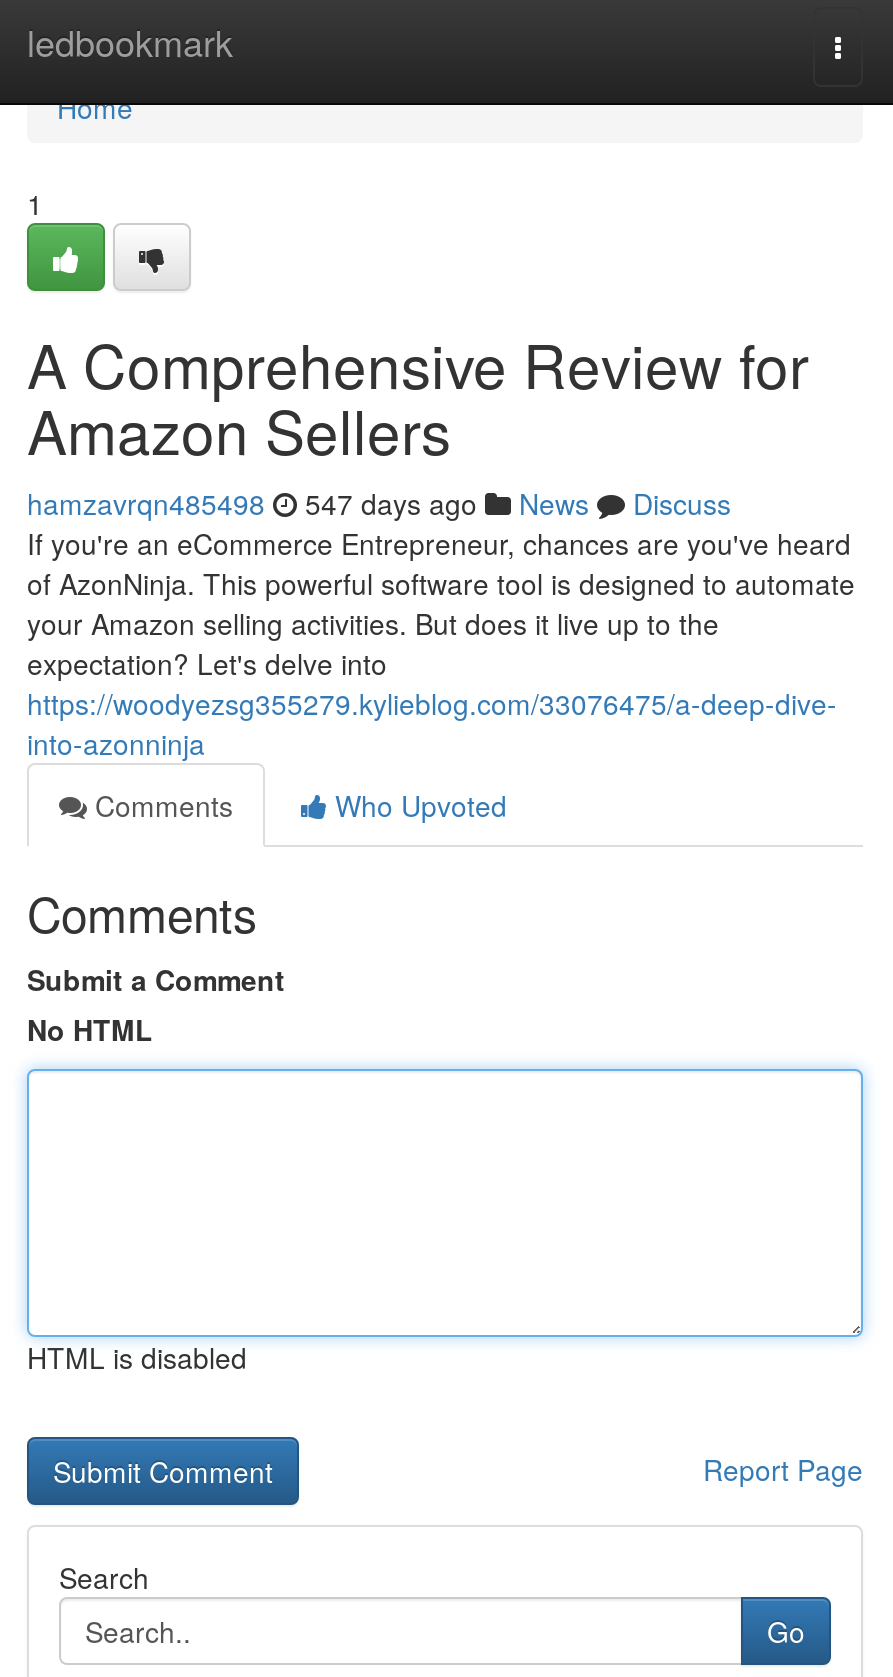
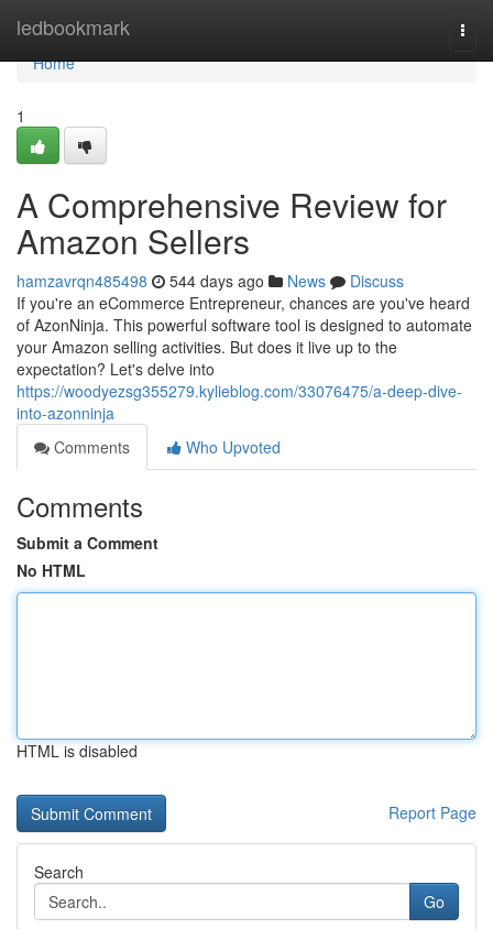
- hamzavrqn485498 547 days ago News Discuss
+ hamzavrqn485498 544 days ago News Discuss
